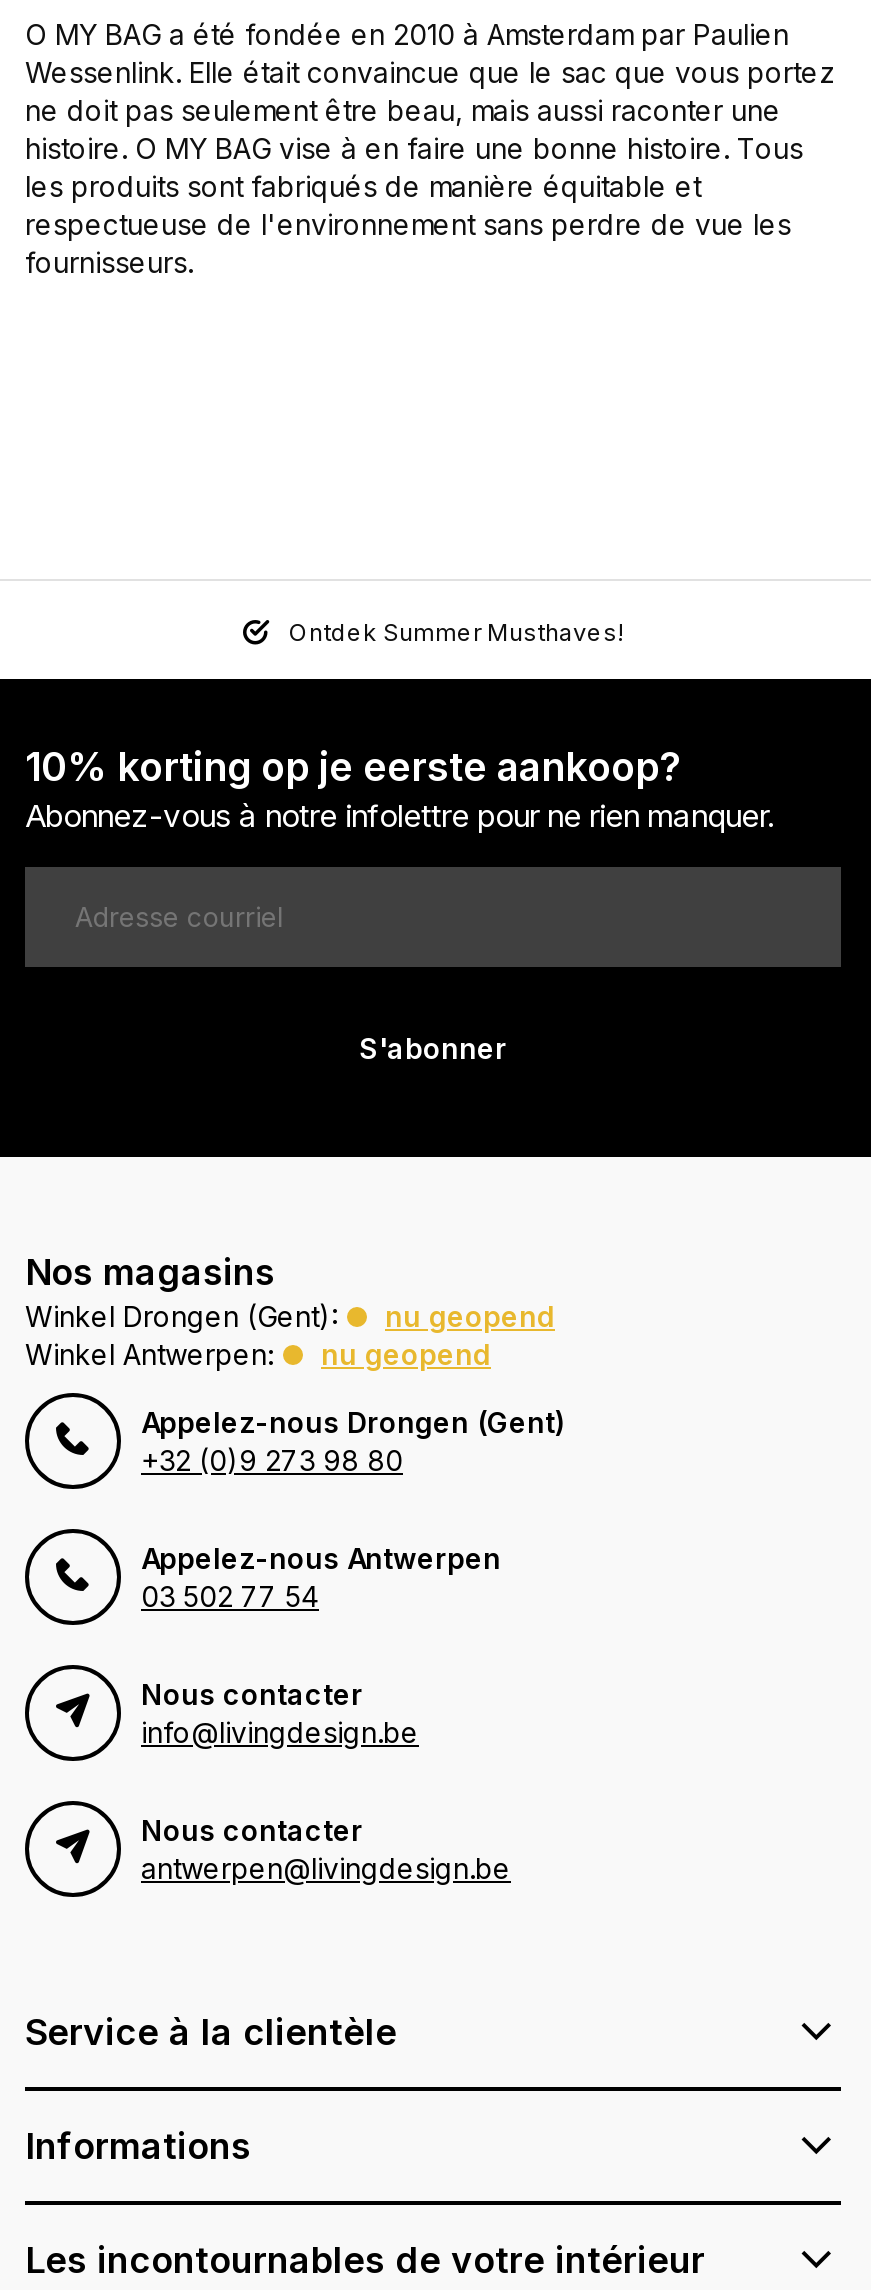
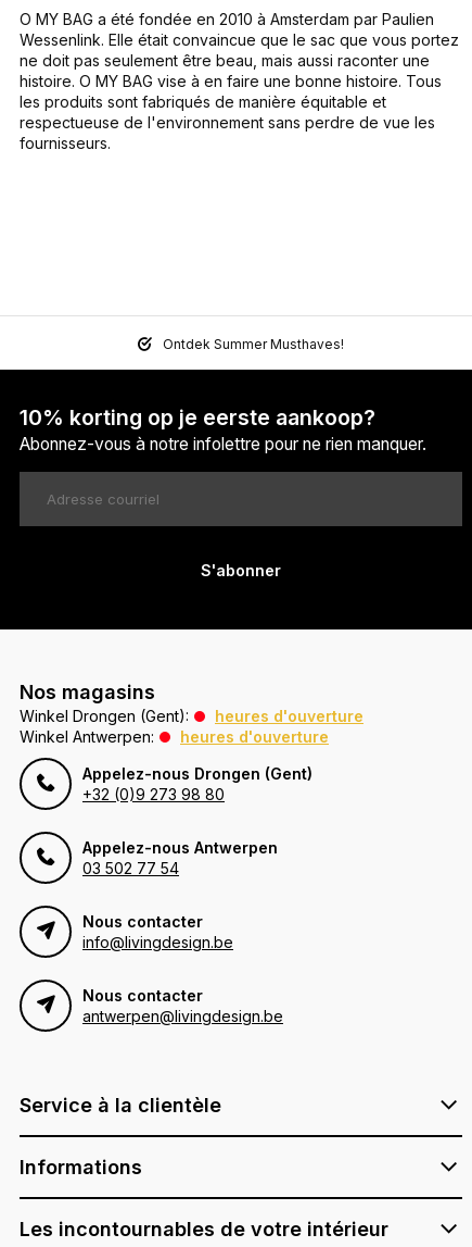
- nu geopend
+ heures d'ouverture

- nu geopend
+ heures d'ouverture
